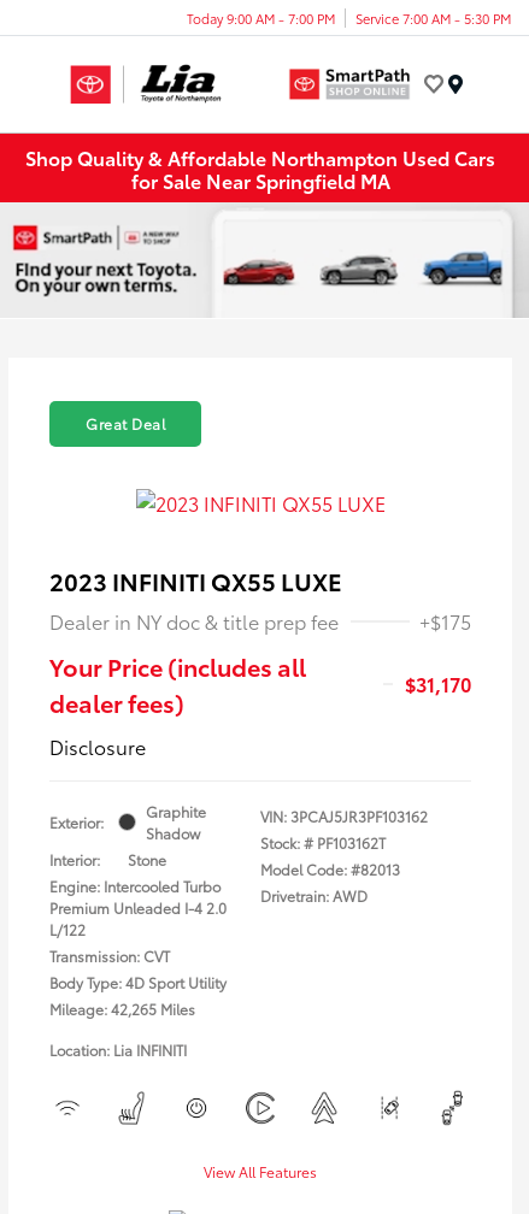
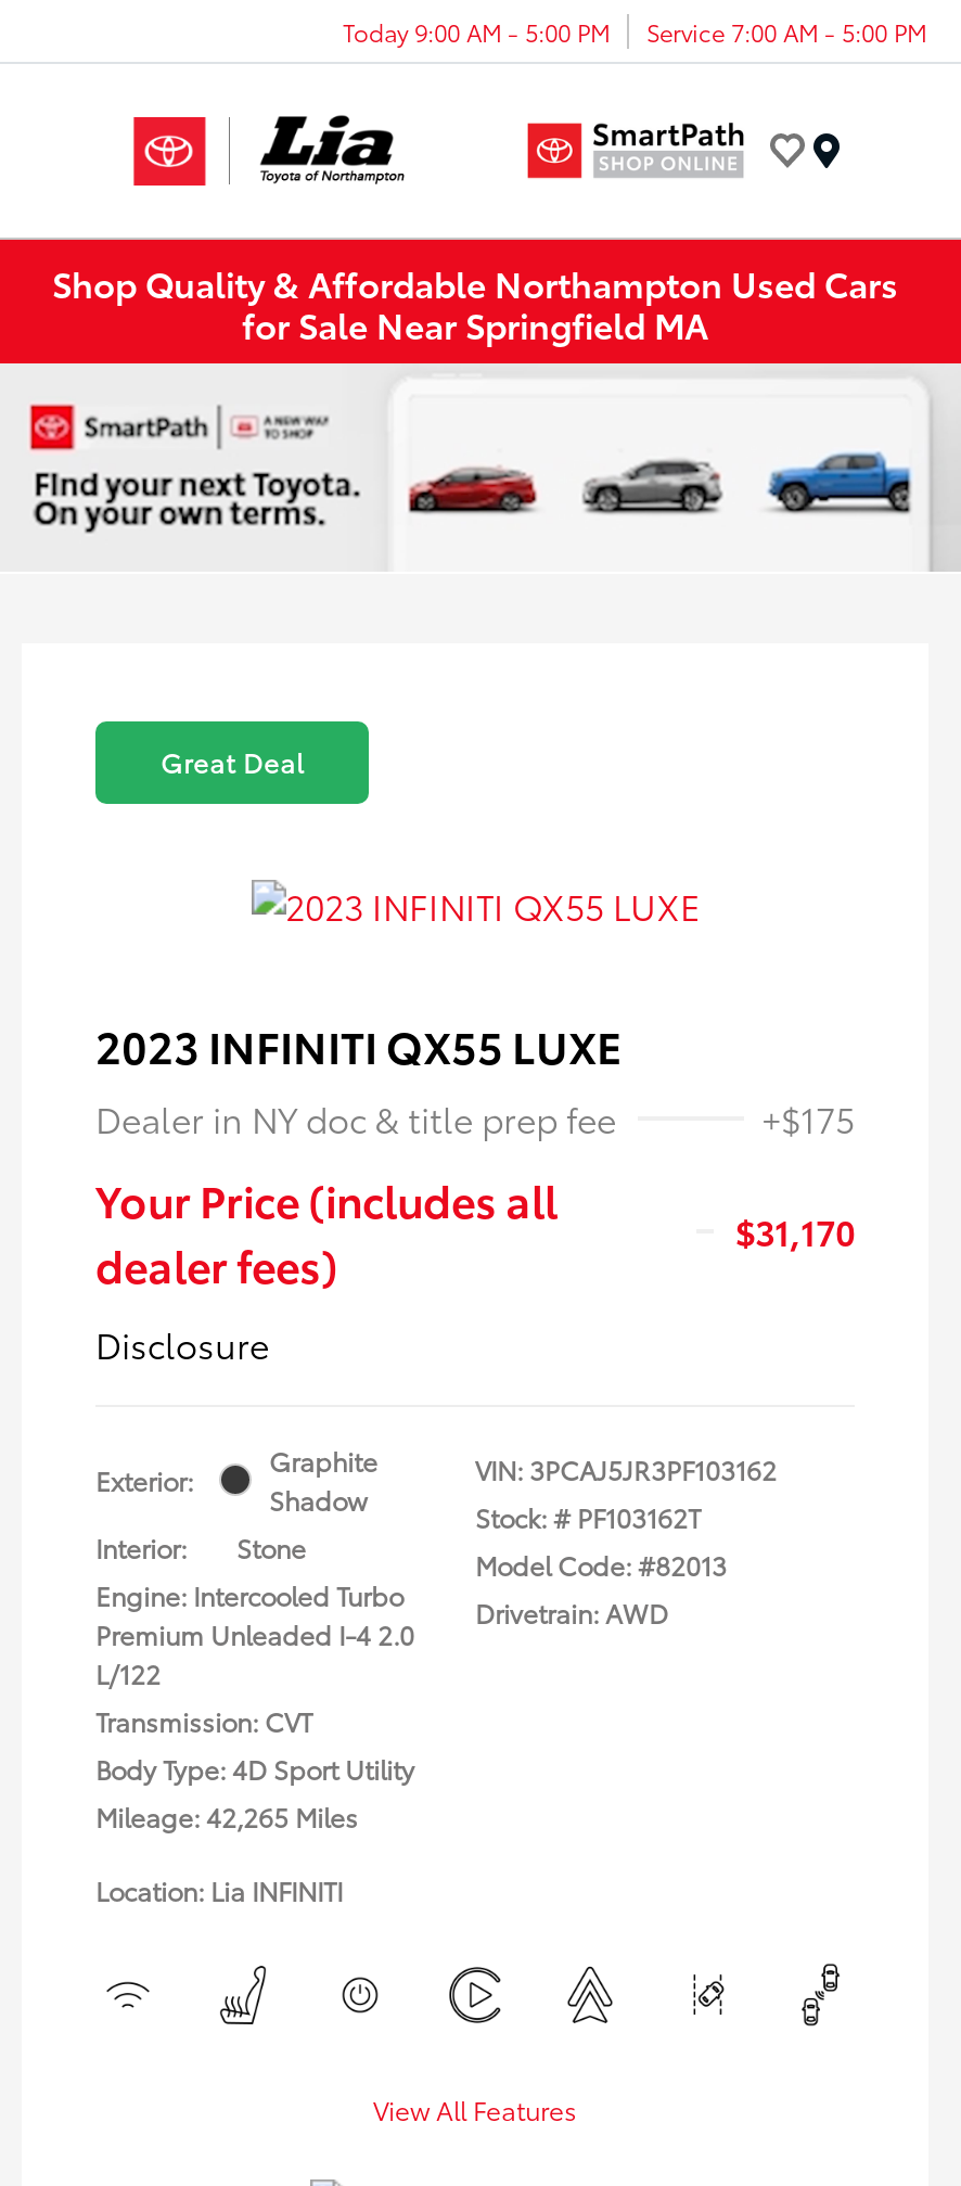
- Today 9:00 AM - 7:00 PM
+ Today 9:00 AM - 5:00 PM

- Service 7:00 AM - 5:30 PM
+ Service 7:00 AM - 5:00 PM
